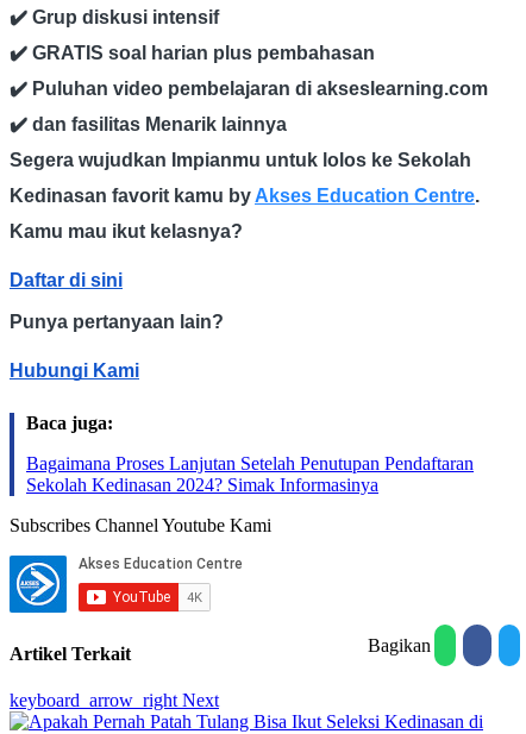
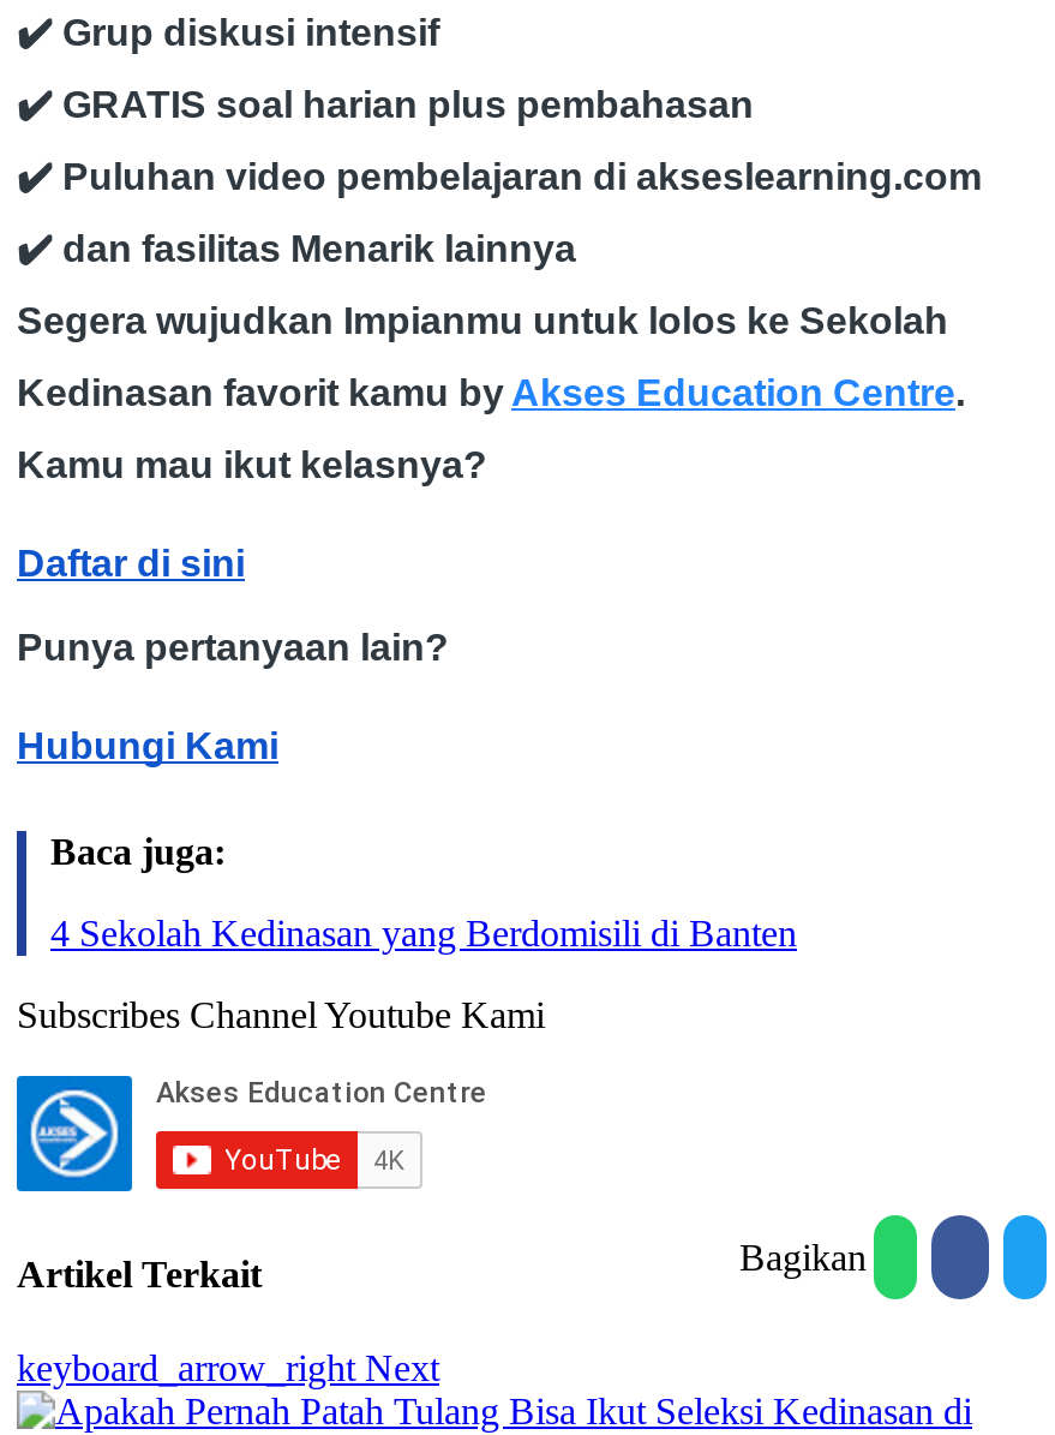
- Bagaimana Proses Lanjutan Setelah Penutupan Pendaftaran
- Sekolah Kedinasan 2024? Simak Informasinya
+ 4 Sekolah Kedinasan yang Berdomisili di Banten
